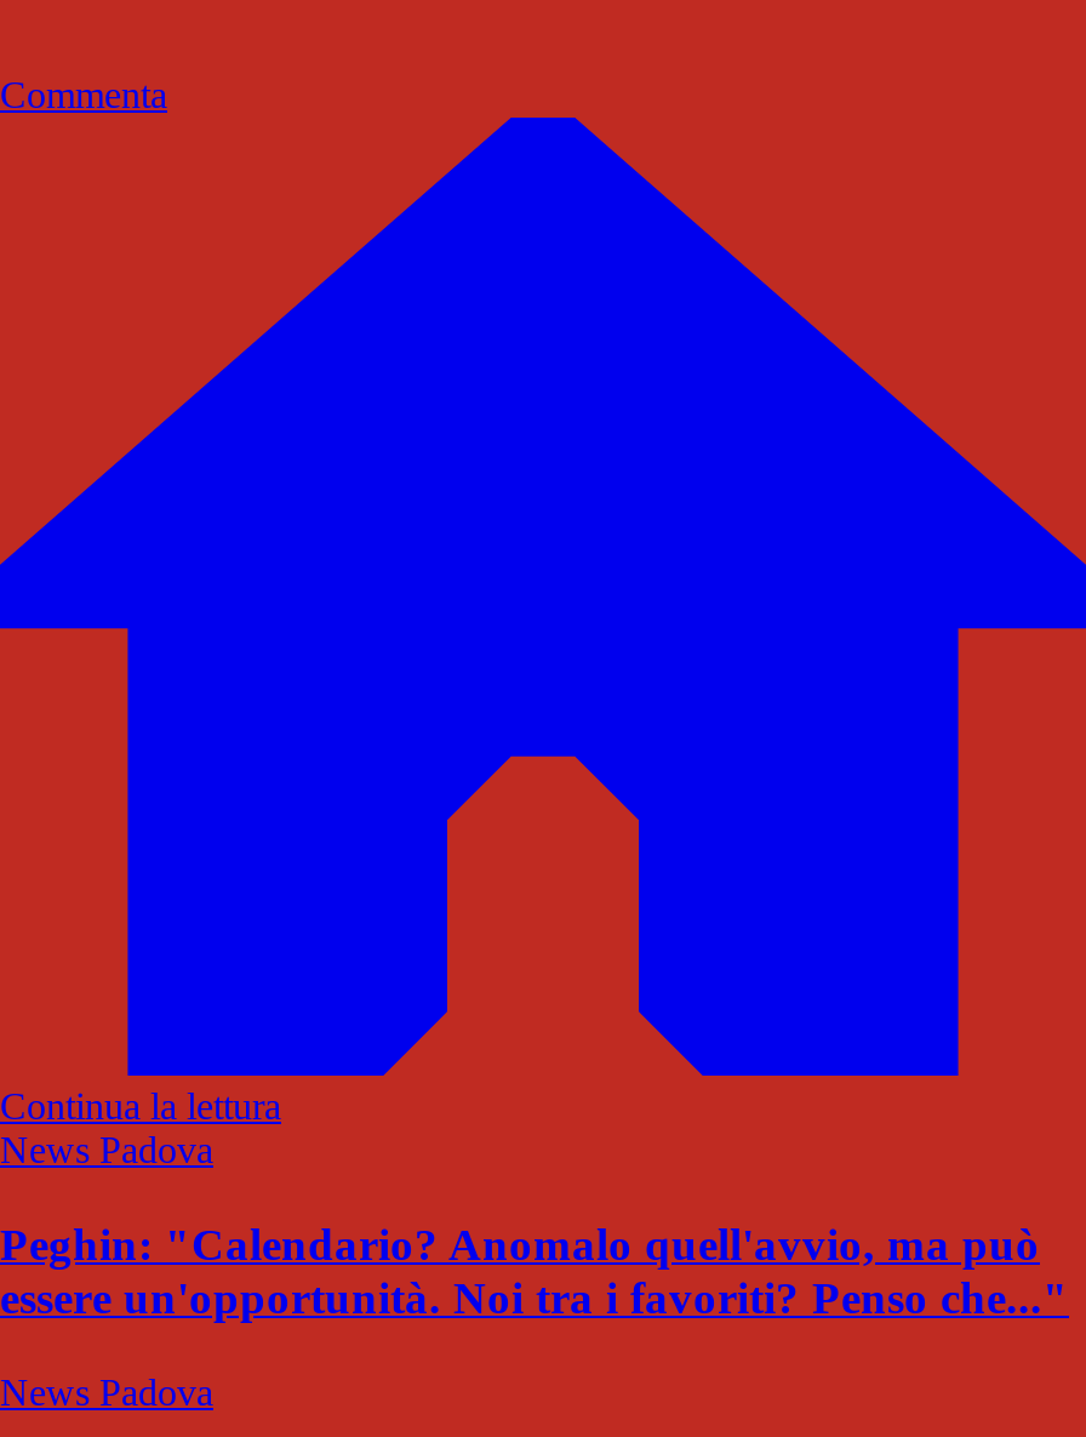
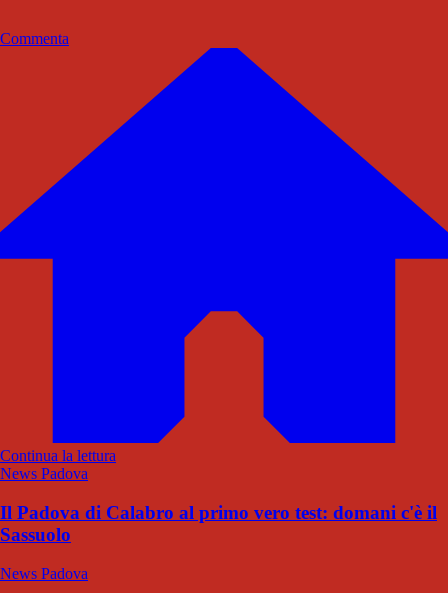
- Peghin: "Calendario? Anomalo quell'avvio, ma può
- essere un'opportunità. Noi tra i favoriti? Penso che..."
+ Il Padova di Calabro al primo vero test: domani c'è il
+ Sassuolo
